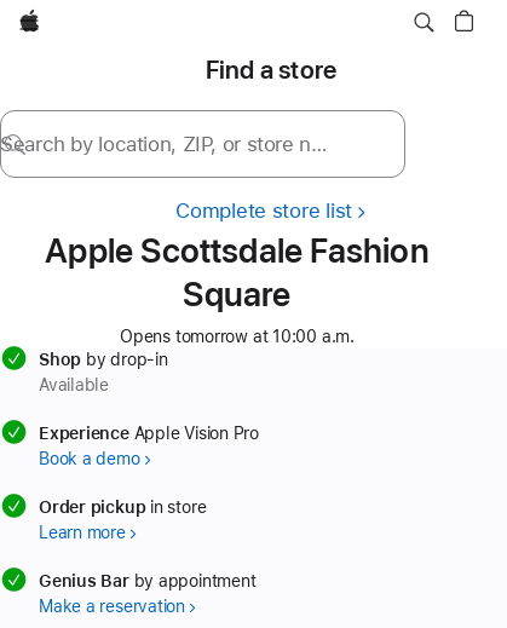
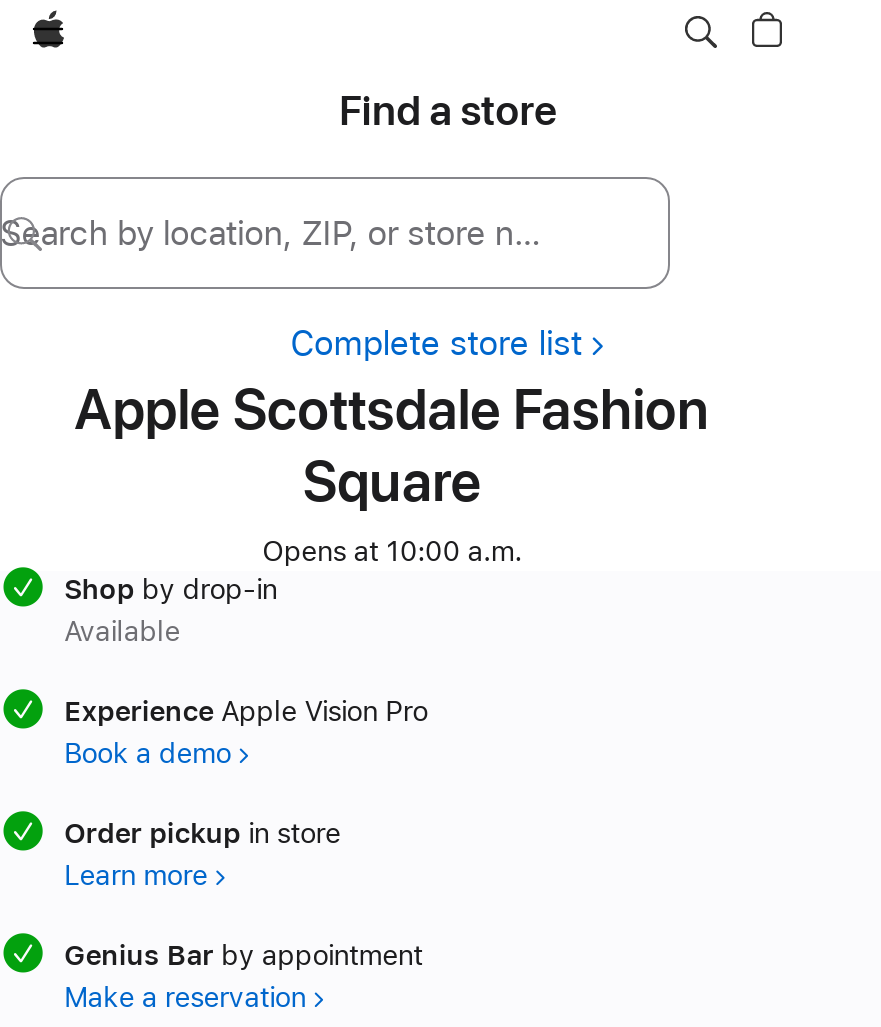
- Opens tomorrow at 10:00 a.m.
+ Opens at 10:00 a.m.
